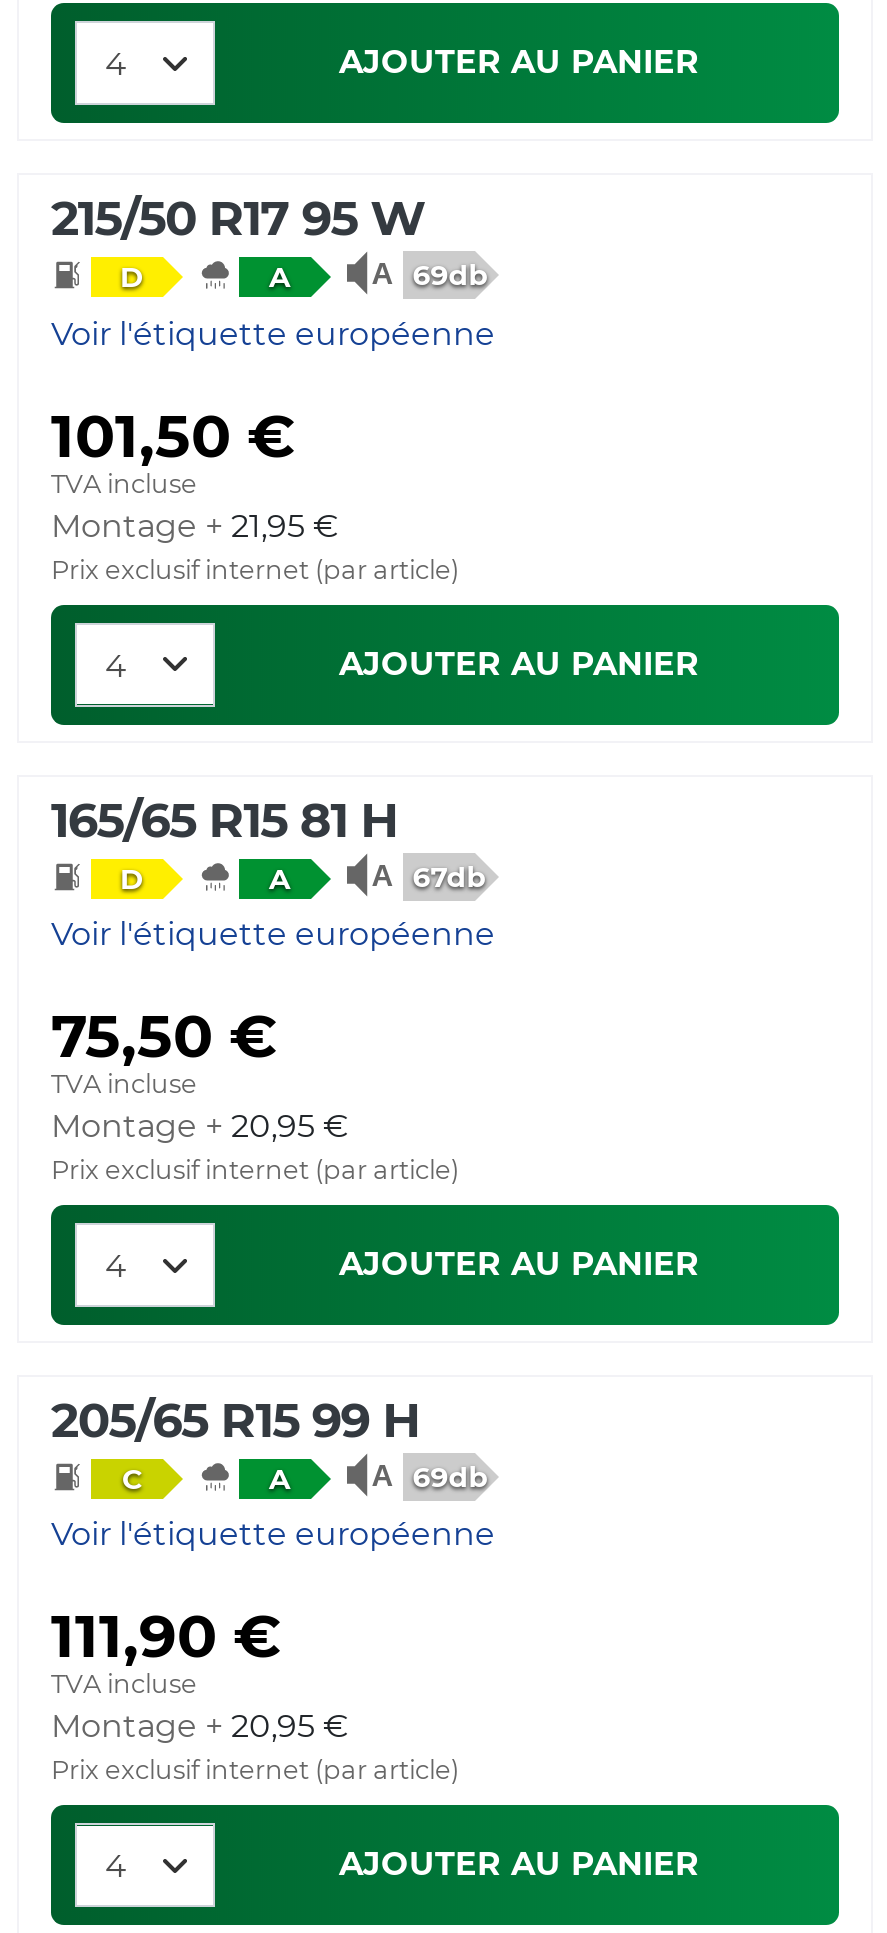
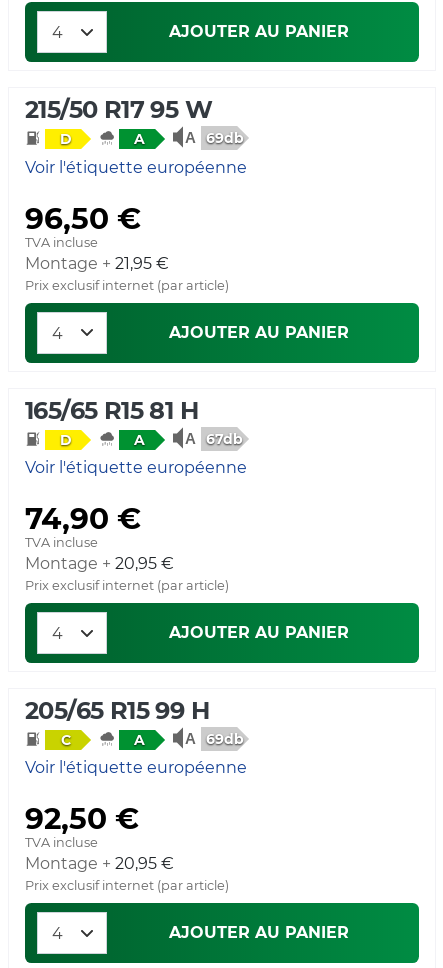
- 101,50 €
+ 96,50 €

- 75,50 €
+ 74,90 €

- 111,90 €
+ 92,50 €
